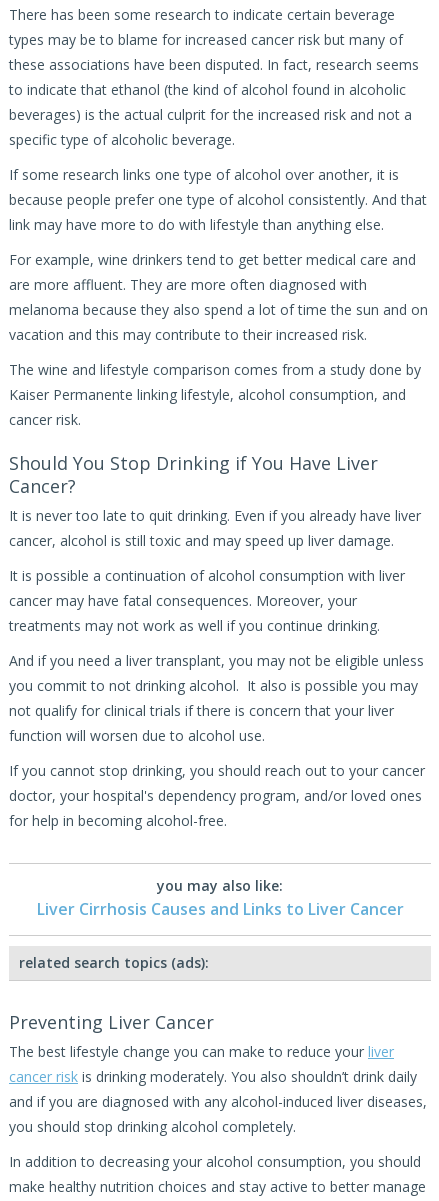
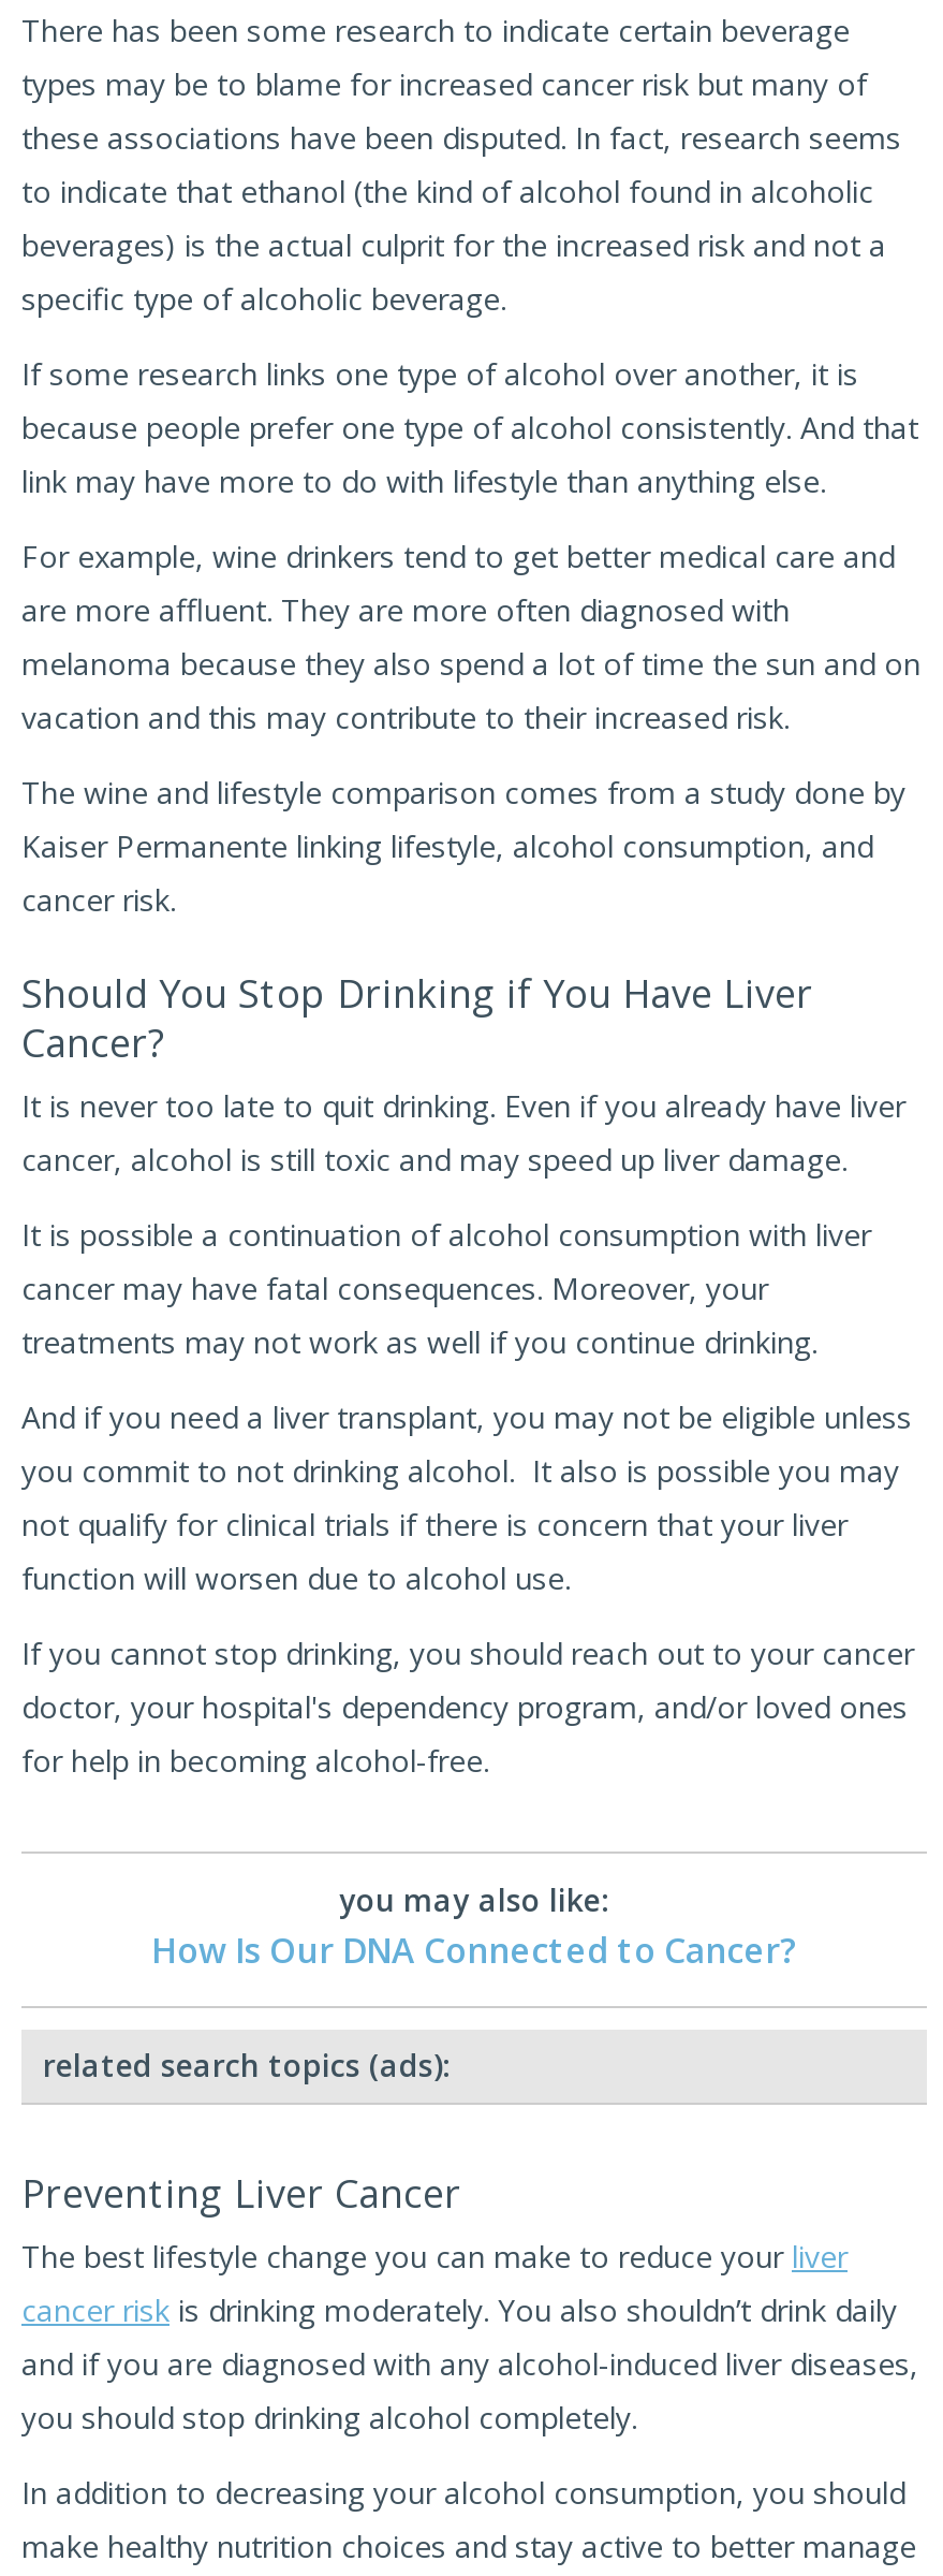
- Liver Cirrhosis Causes and Links to Liver Cancer
+ How Is Our DNA Connected to Cancer?
